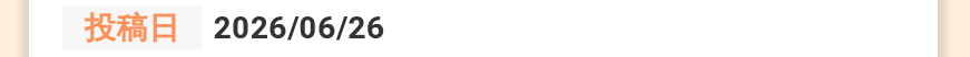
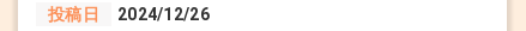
- 投稿日 2026/06/26
+ 投稿日 2024/12/26
